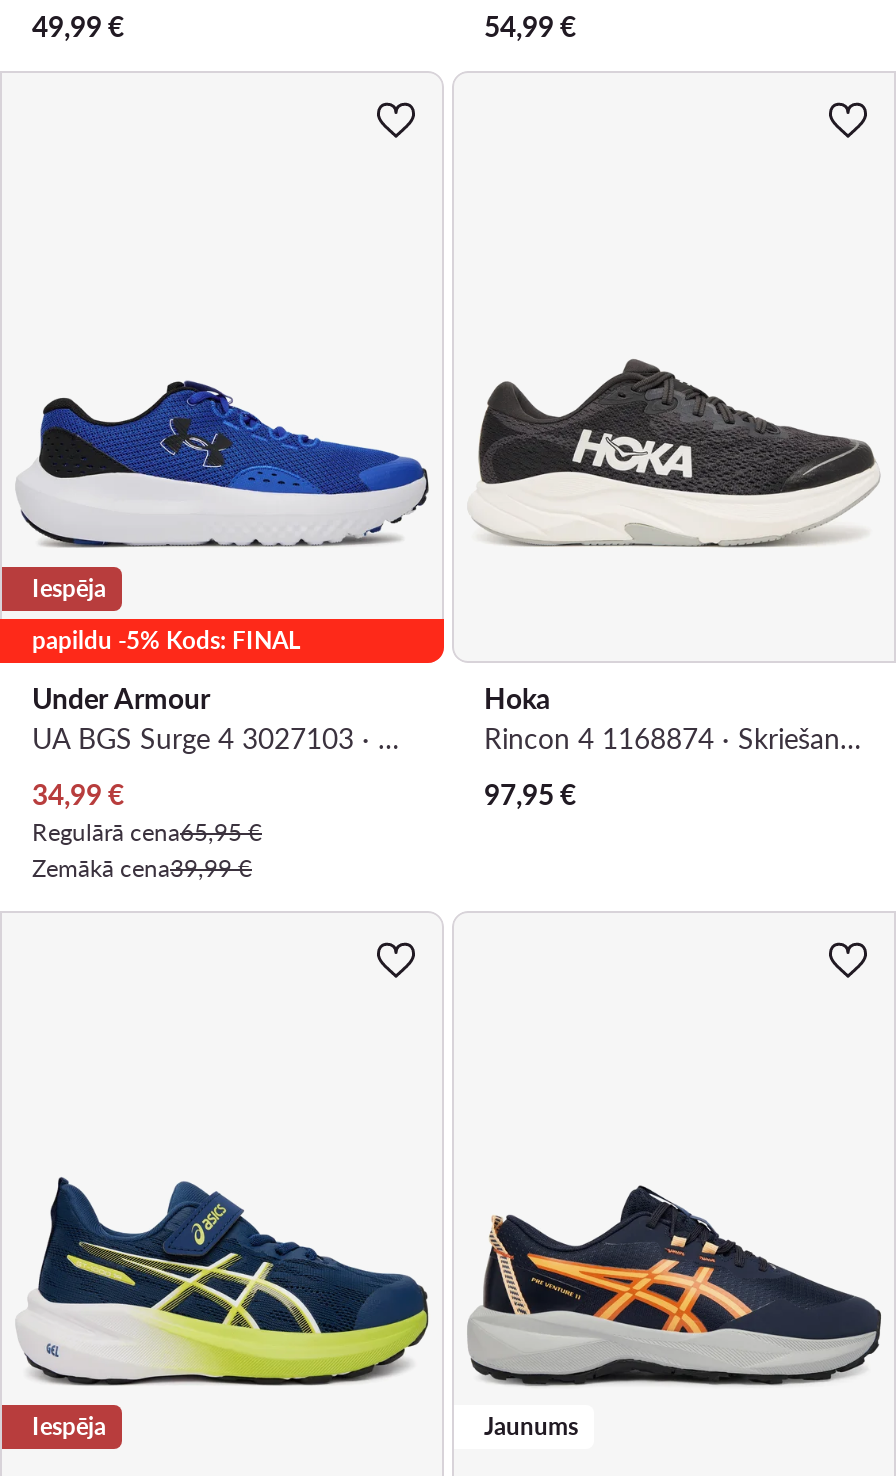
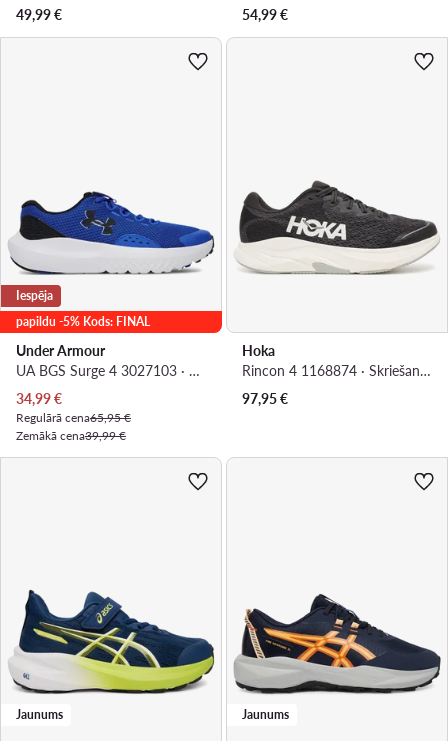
- Iespēja
+ Jaunums
